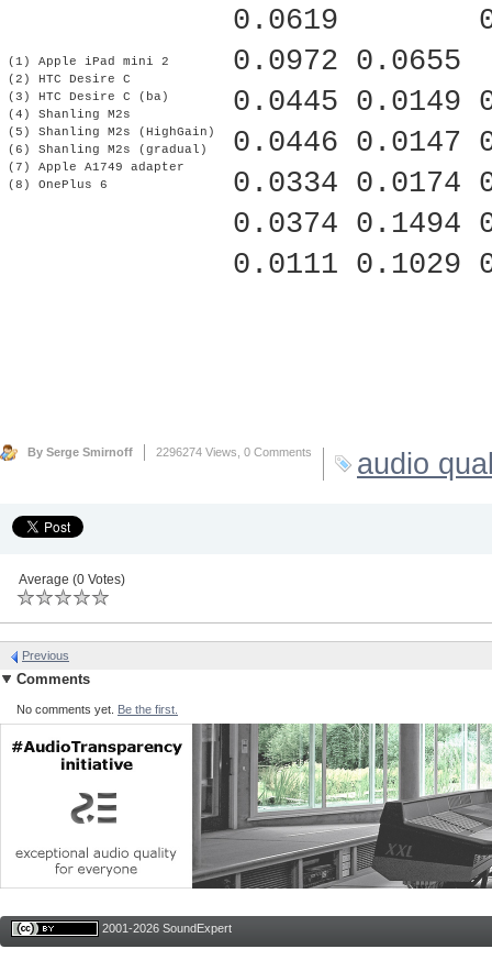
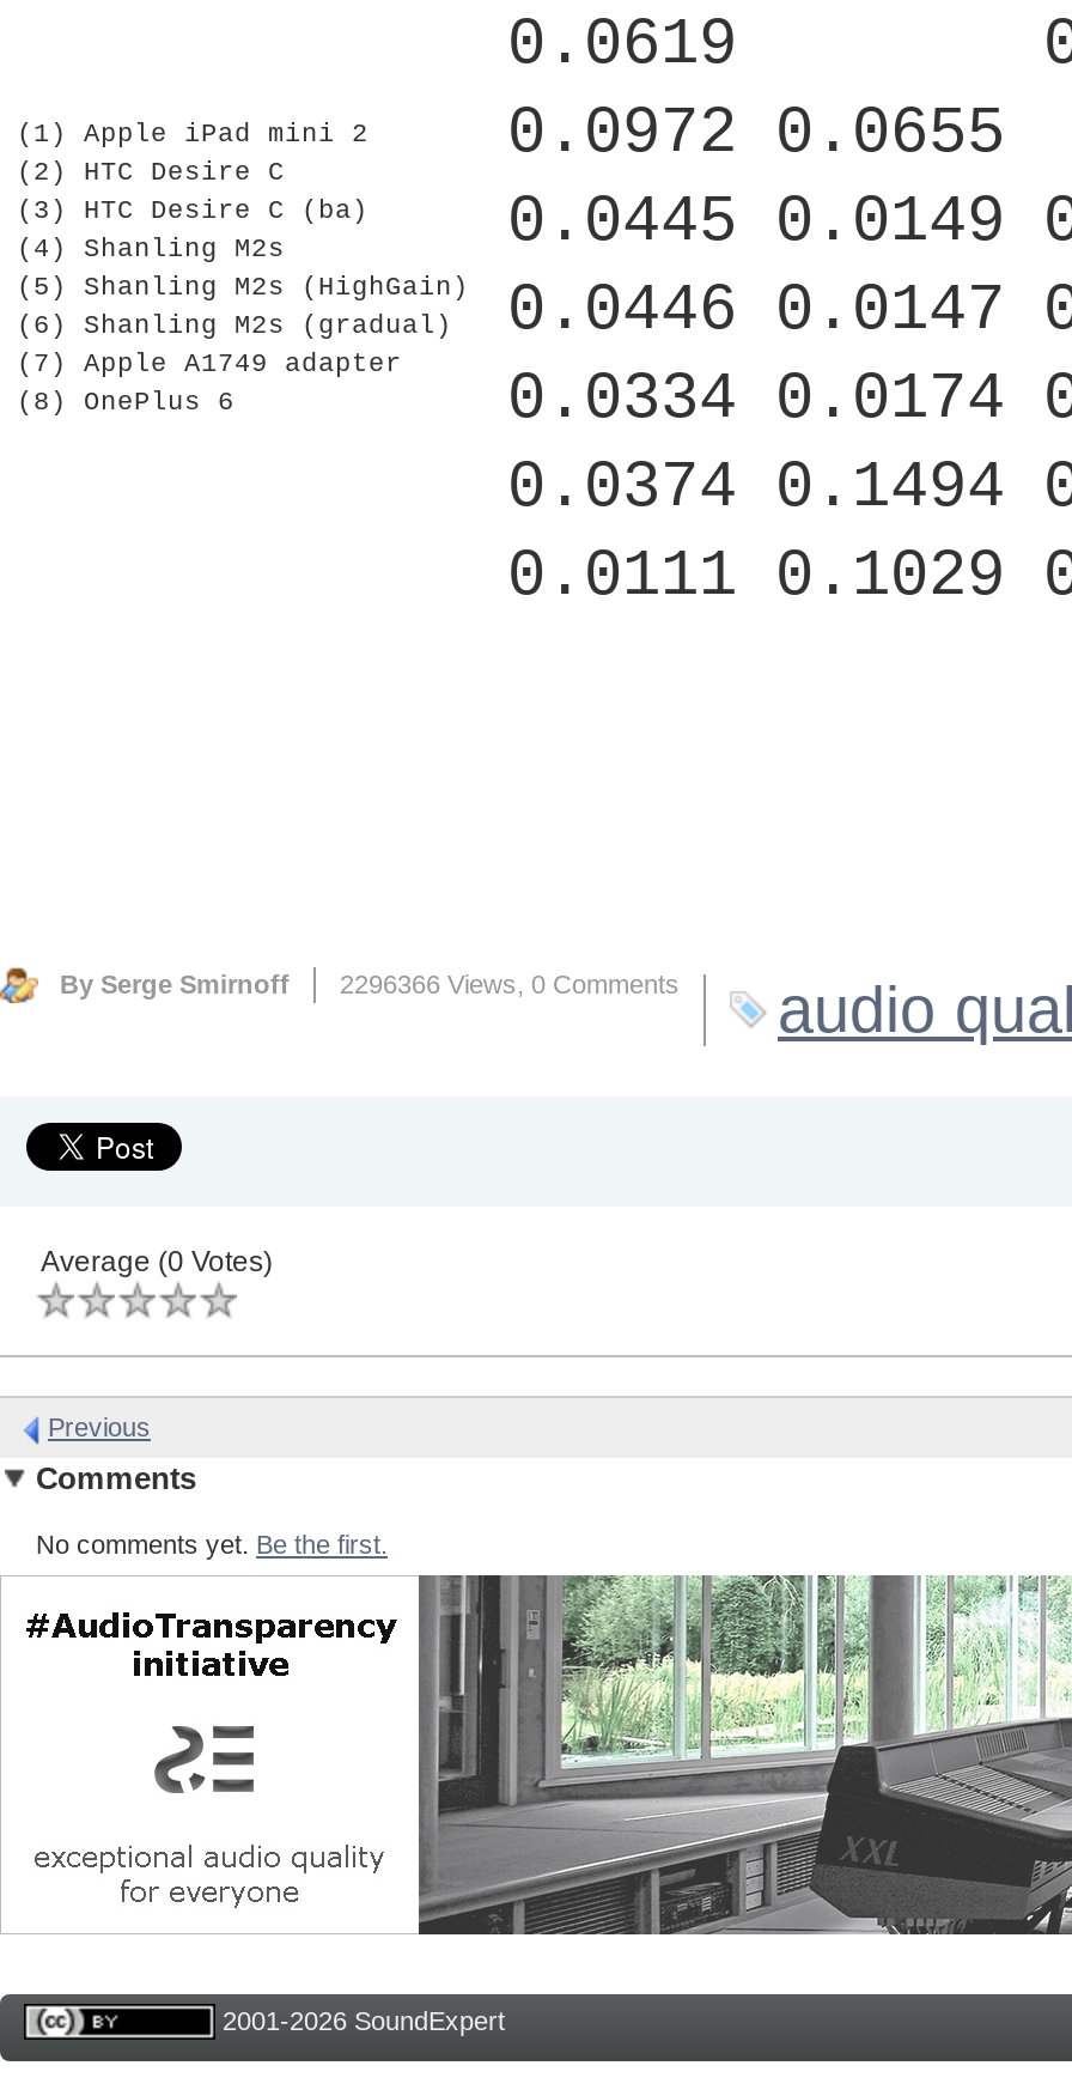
- 2296274 Views, 0 Comments
+ 2296366 Views, 0 Comments
